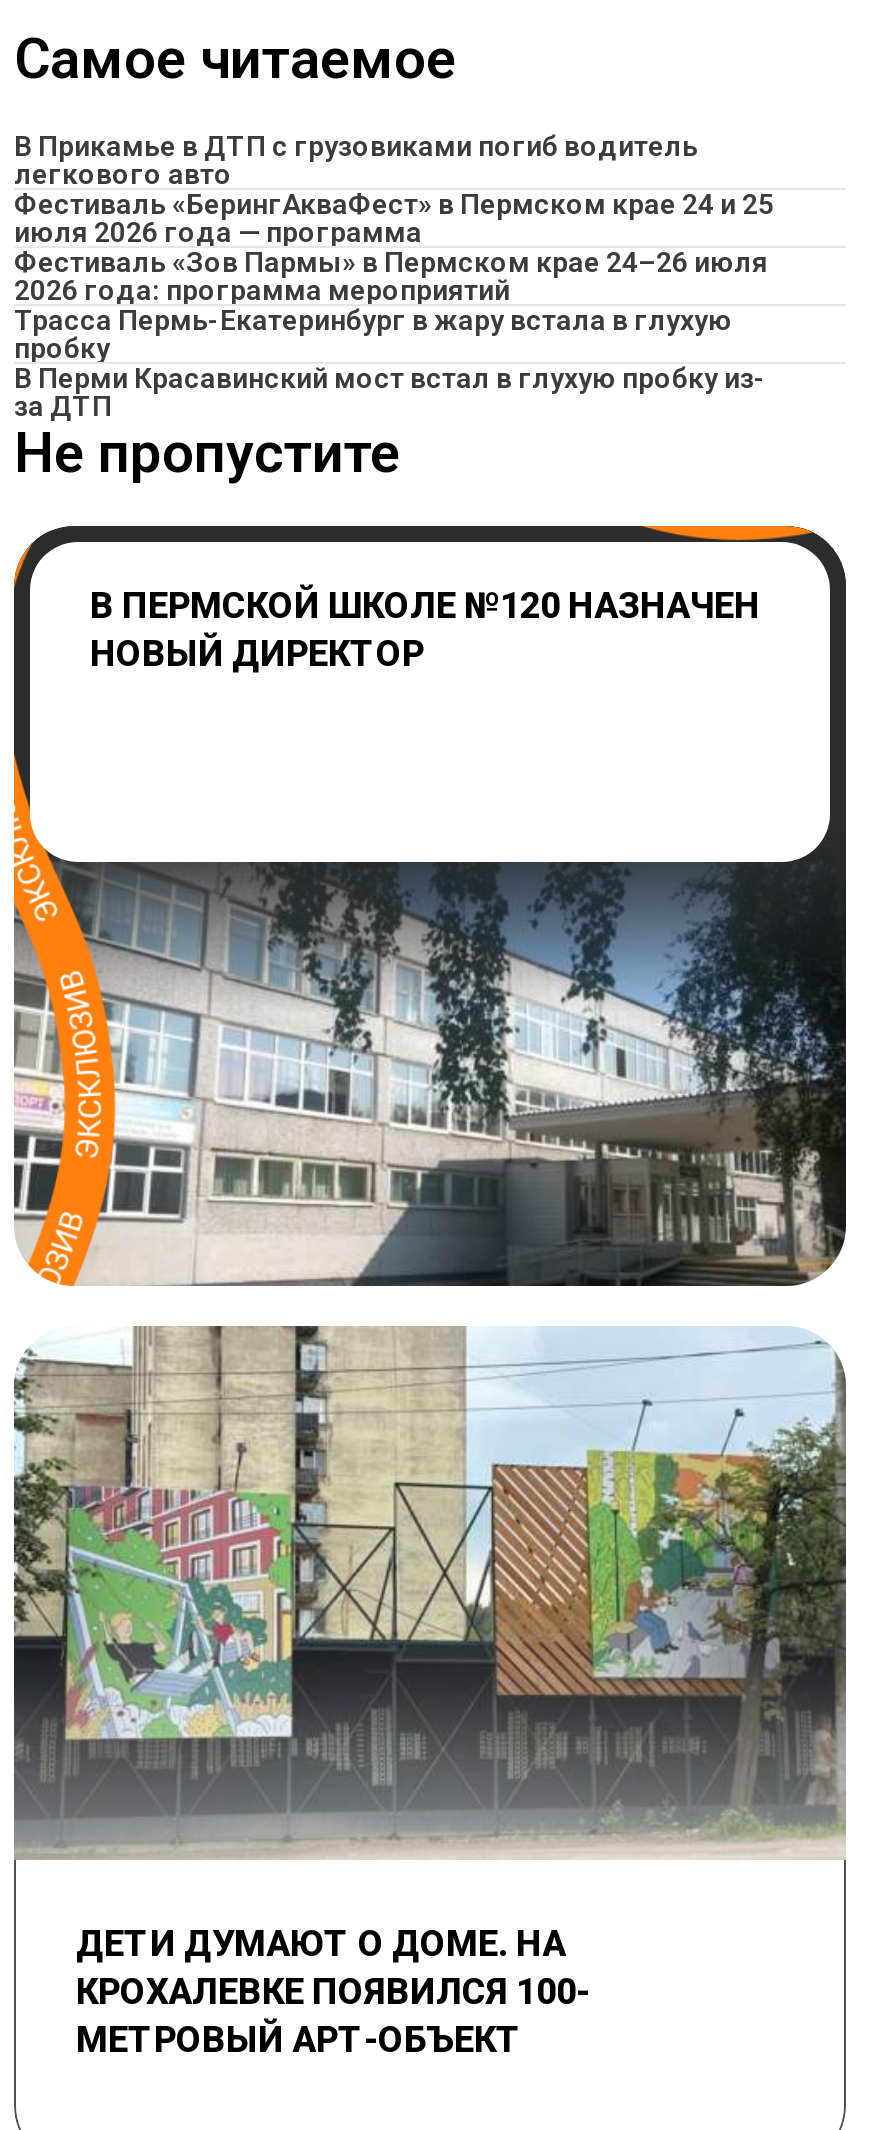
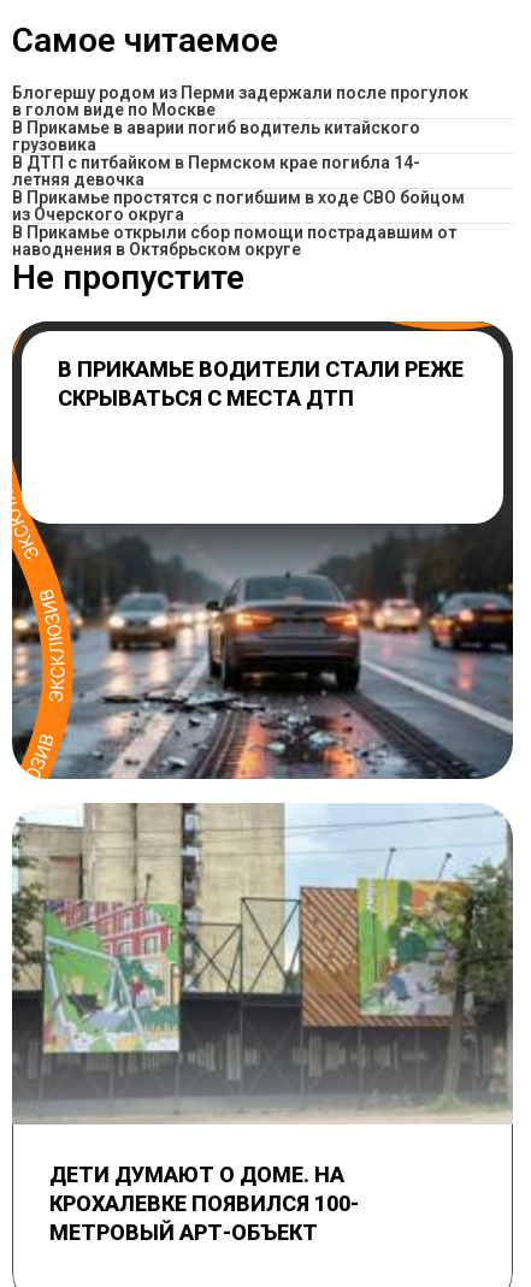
- В Прикамье в ДТП с грузовиками погиб водитель
- легкового авто
- Фестиваль «БерингАкваФест» в Пермском крае 24 и 25
- июля 2026 года — программа
- Фестиваль «Зов Пармы» в Пермском крае 24–26 июля
- 2026 года: программа мероприятий
- Трасса Пермь-Екатеринбург в жару встала в глухую
- пробку
- В Перми Красавинский мост встал в глухую пробку из-
- за ДТП
+ Блогершу родом из Перми задержали после прогулок
+ в голом виде по Москве
+ В Прикамье в аварии погиб водитель китайского
+ грузовика
+ В ДТП с питбайком в Пермском крае погибла 14-
+ летняя девочка
+ В Прикамье простятся с погибшим в ходе СВО бойцом
+ из Очерского округа
+ В Прикамье открыли сбор помощи пострадавшим от
+ наводнения в Октябрьском округе

- В ПЕРМСКОЙ ШКОЛЕ №120 НАЗНАЧЕН
- НОВЫЙ ДИРЕКТОР
+ В ПРИКАМЬЕ ВОДИТЕЛИ СТАЛИ РЕЖЕ
+ СКРЫВАТЬСЯ С МЕСТА ДТП

- [image]
+ [image]
